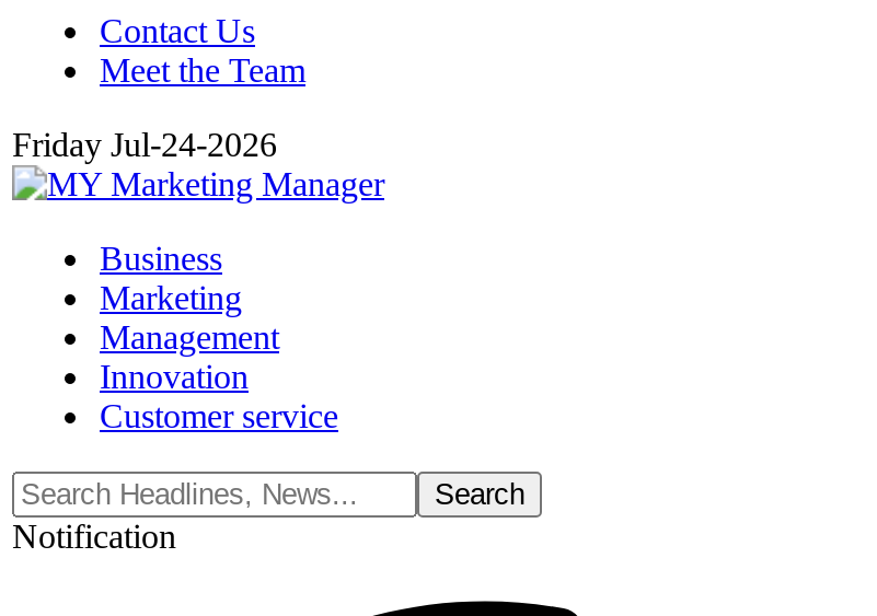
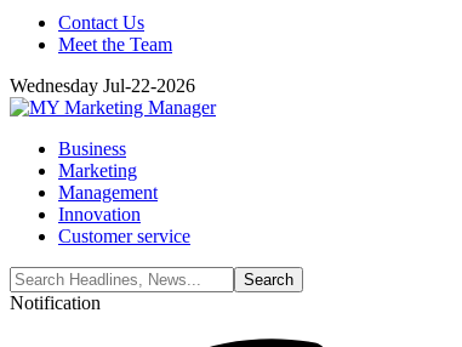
- Friday Jul-24-2026
+ Wednesday Jul-22-2026
